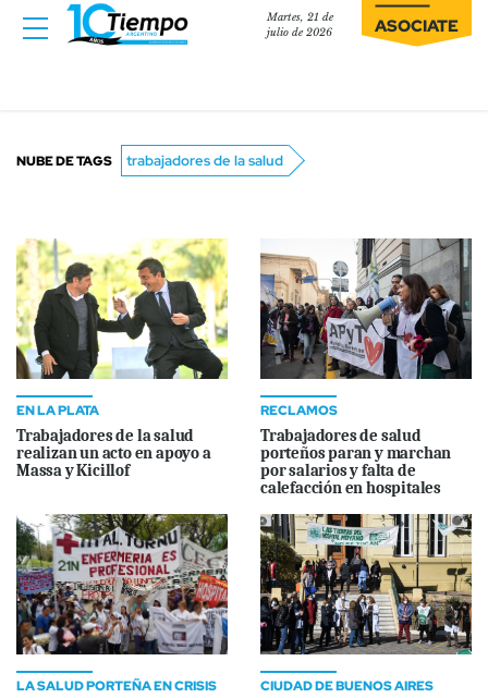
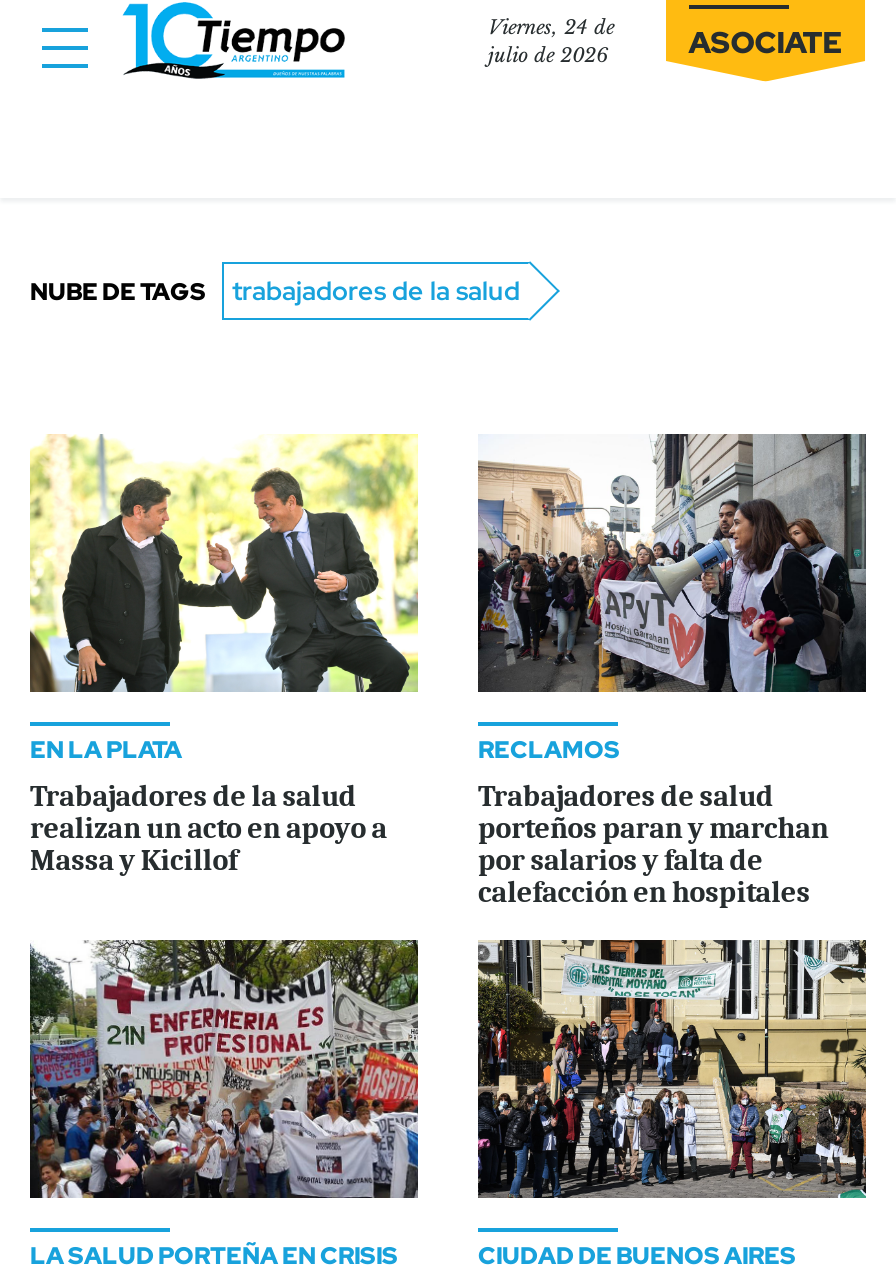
- Martes, 21 de
+ Viernes, 24 de
